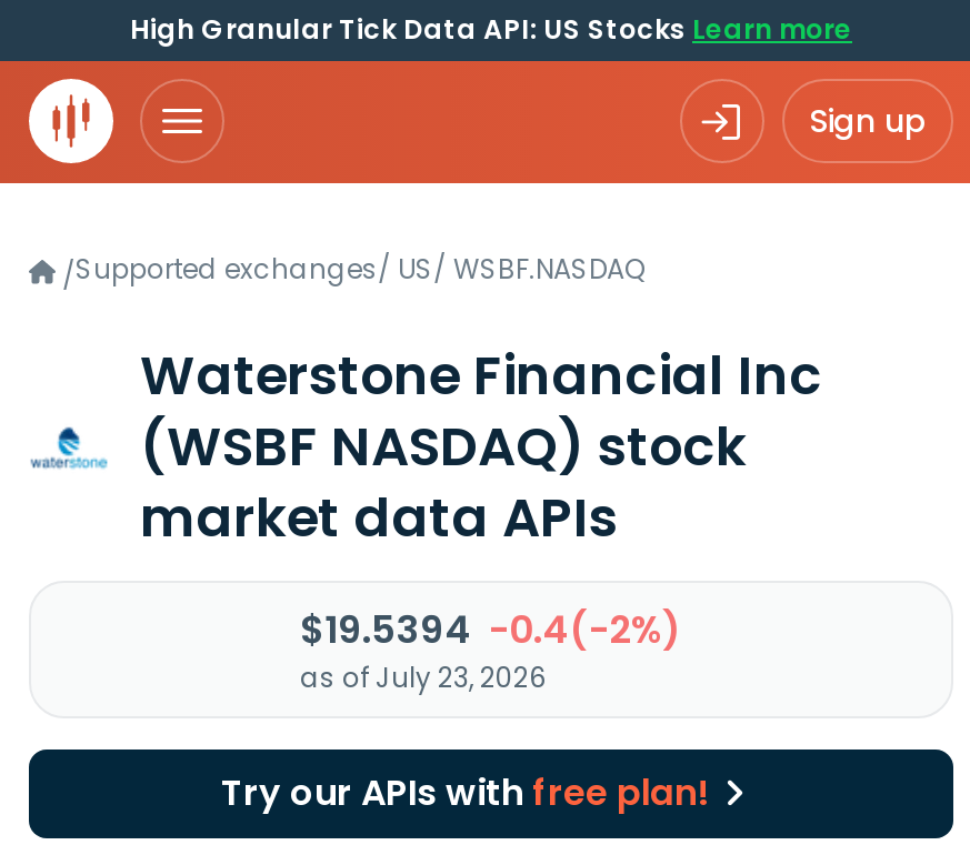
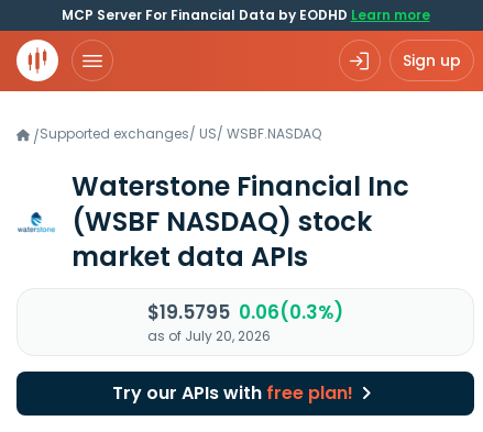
- High Granular Tick Data API: US Stocks Learn more
+ MCP Server For Financial Data by EODHD Learn more

- $19.5394 -0.4(-2%)
+ $19.5795 0.06(0.3%)

- as of July 23, 2026
+ as of July 20, 2026
